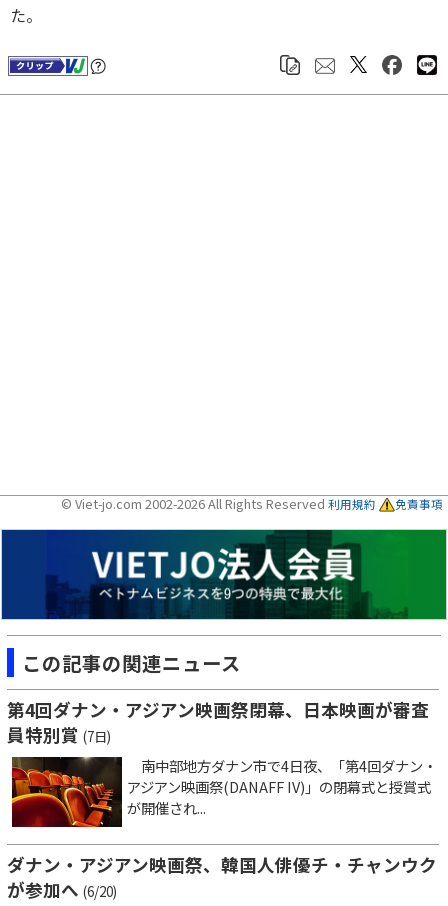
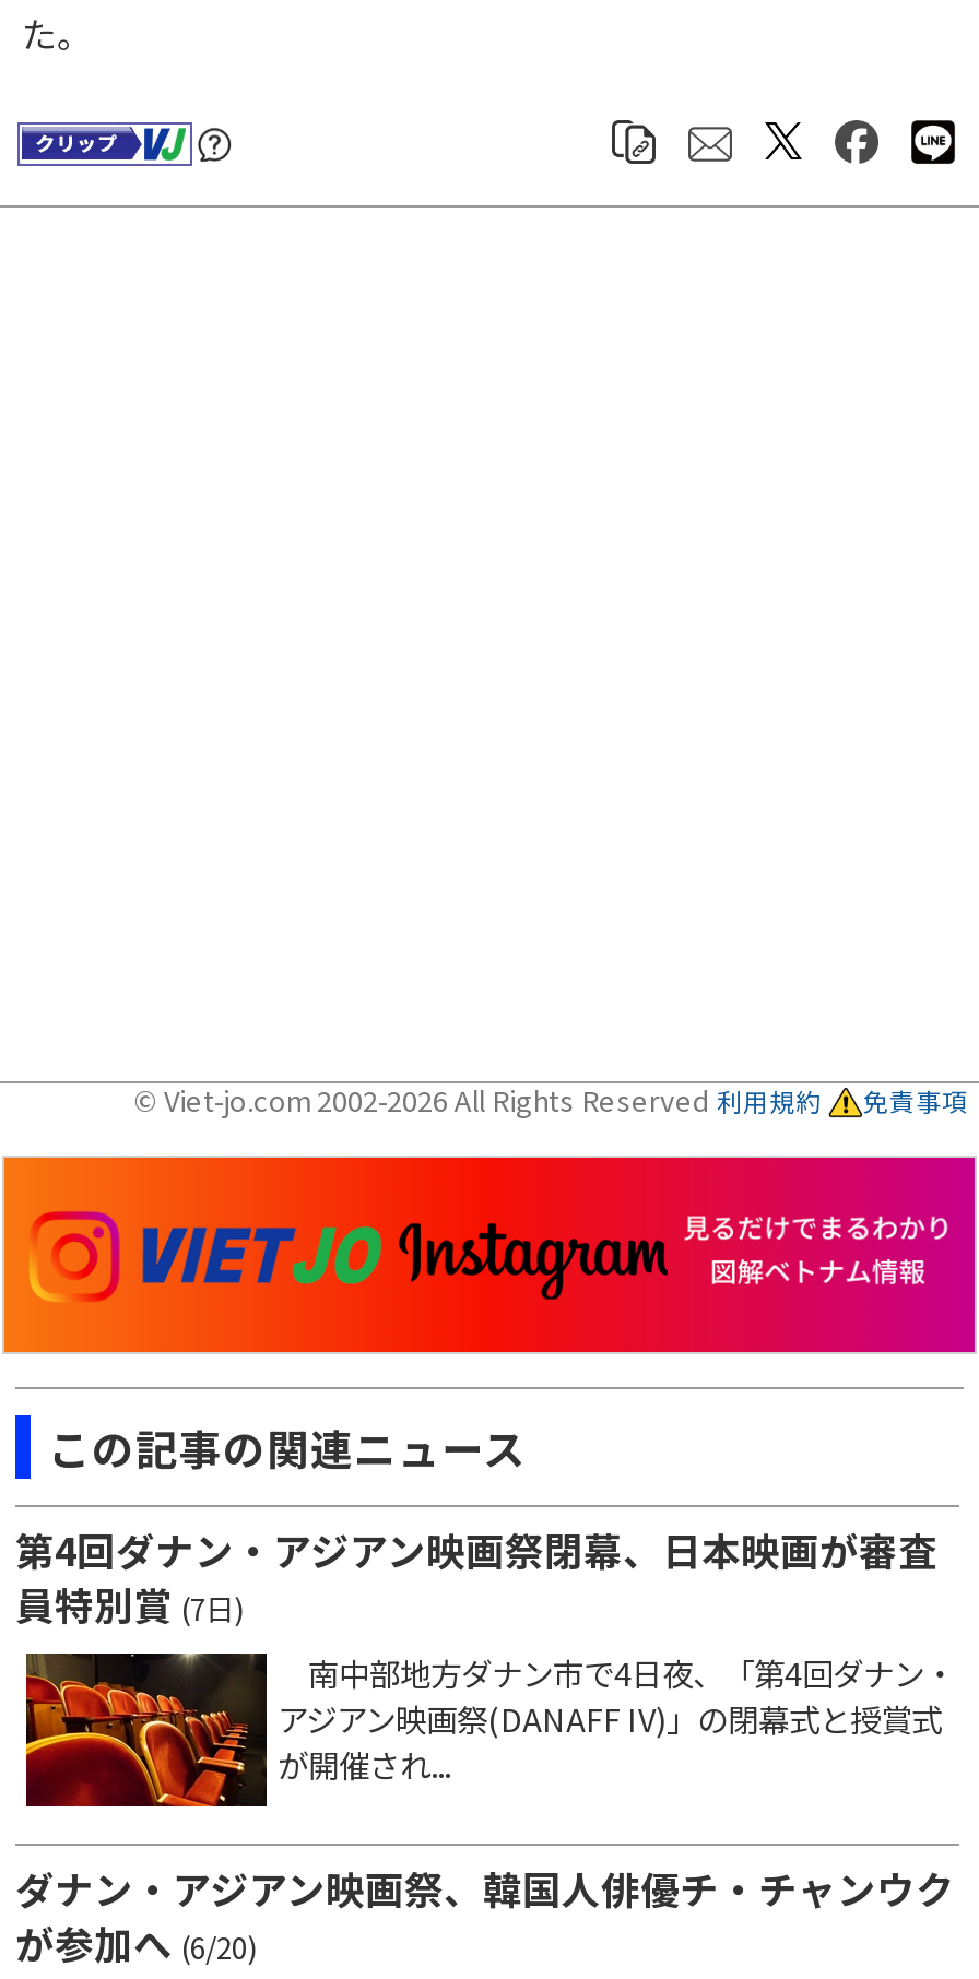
- [image]
+ [image]
